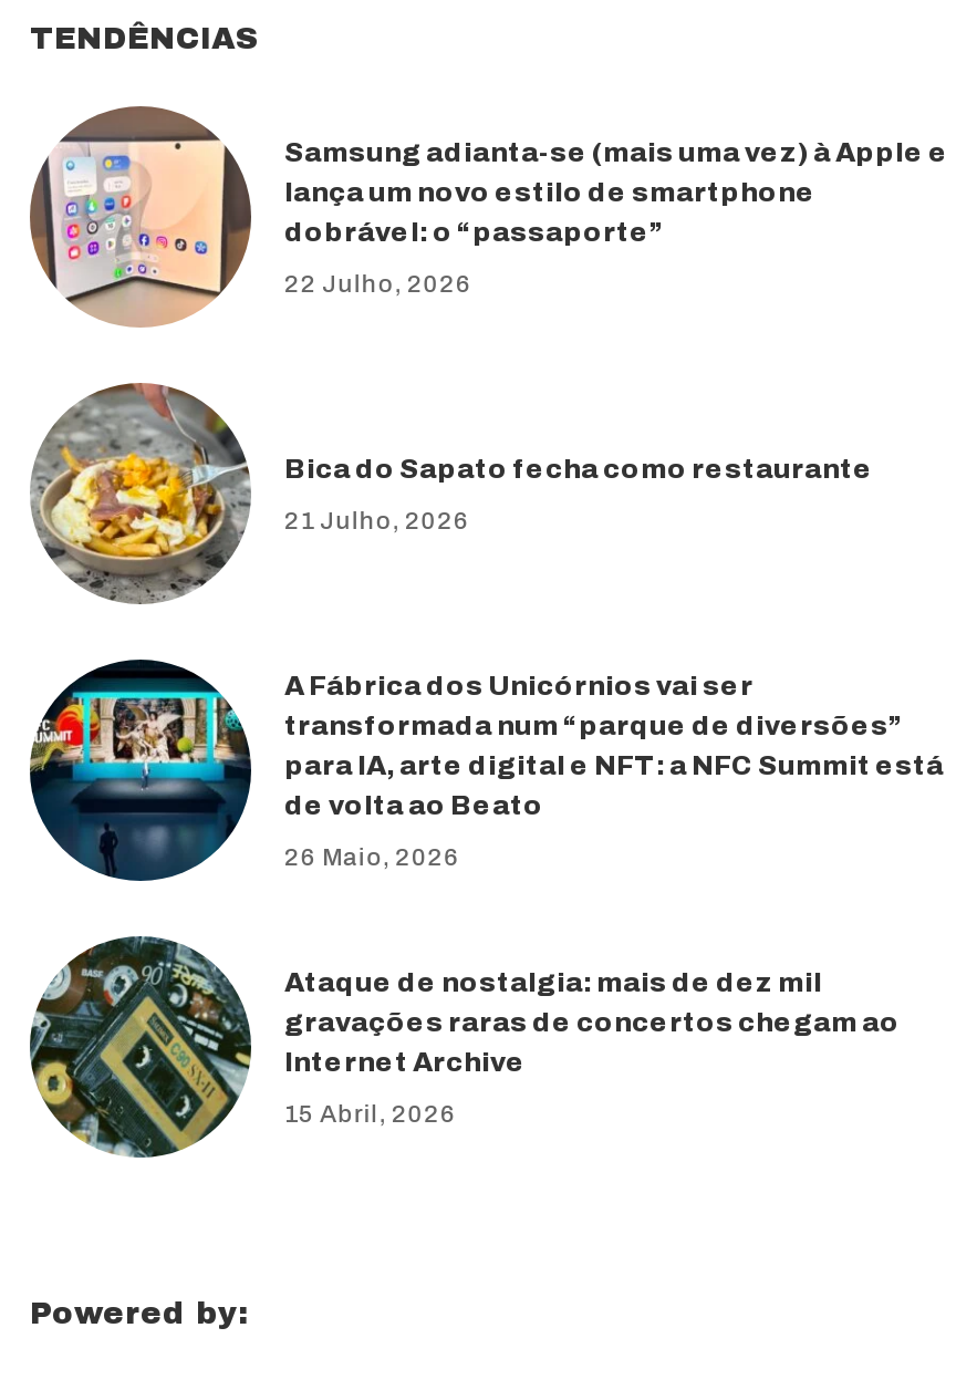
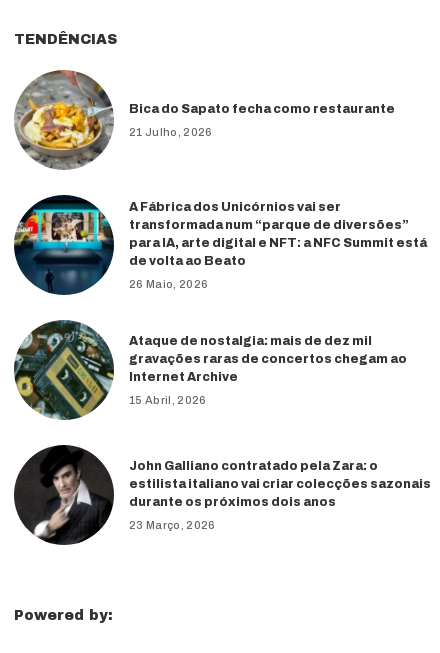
- [image]
- Samsung adianta-se (mais uma vez) à Apple e
- lança um novo estilo de smartphone
- dobrável: o “passaporte”
- 22 Julho, 2026

moved up: [image] | Bica do Sapato fecha como restaurante | 21 Julho, 2026 | ... | Internet Archive | 15 Abril, 2026

+ [image]
+ John Galliano contratado pela Zara: o
+ estilista italiano vai criar colecções sazonais
+ durante os próximos dois anos
+ 23 Março, 2026
